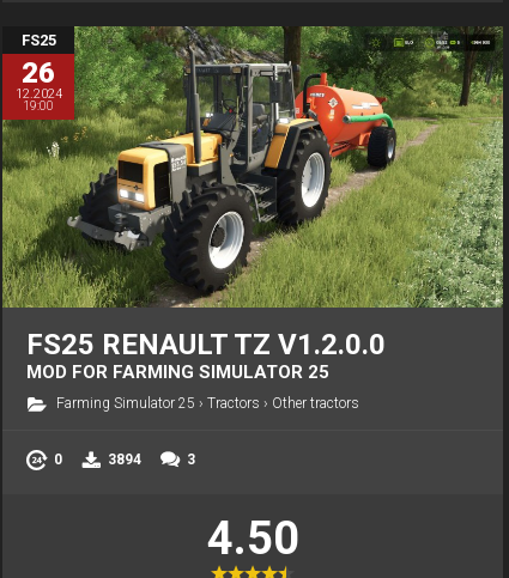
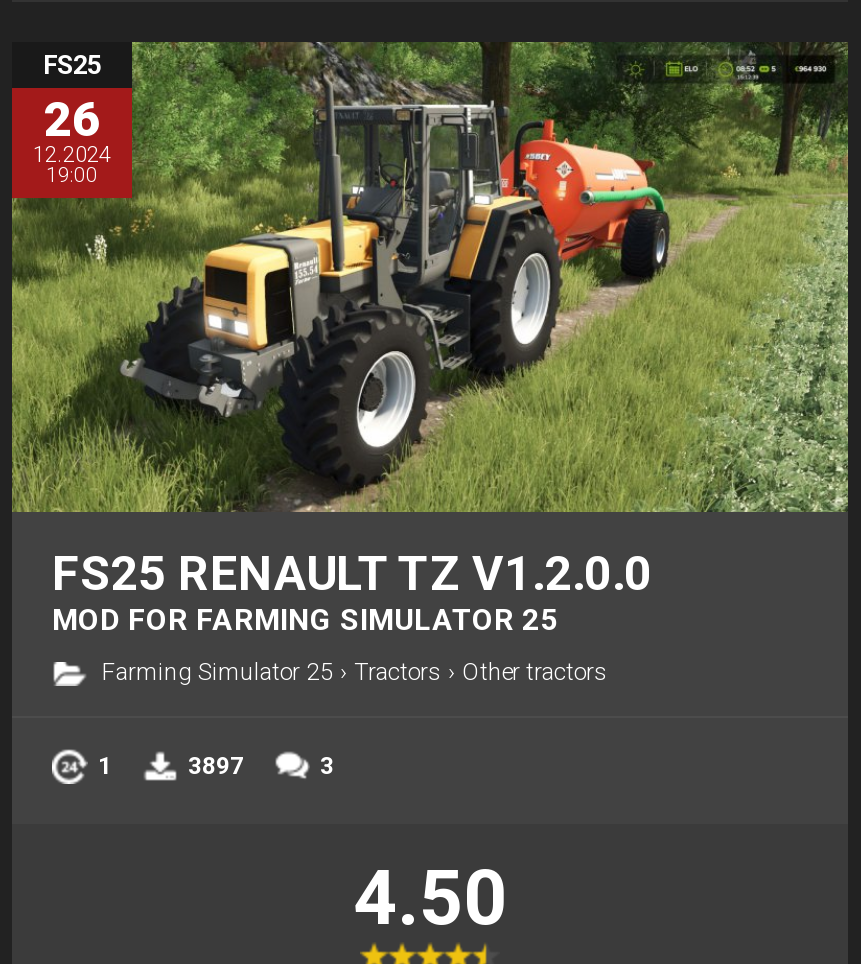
- 0
+ 1

- 3894
+ 3897
